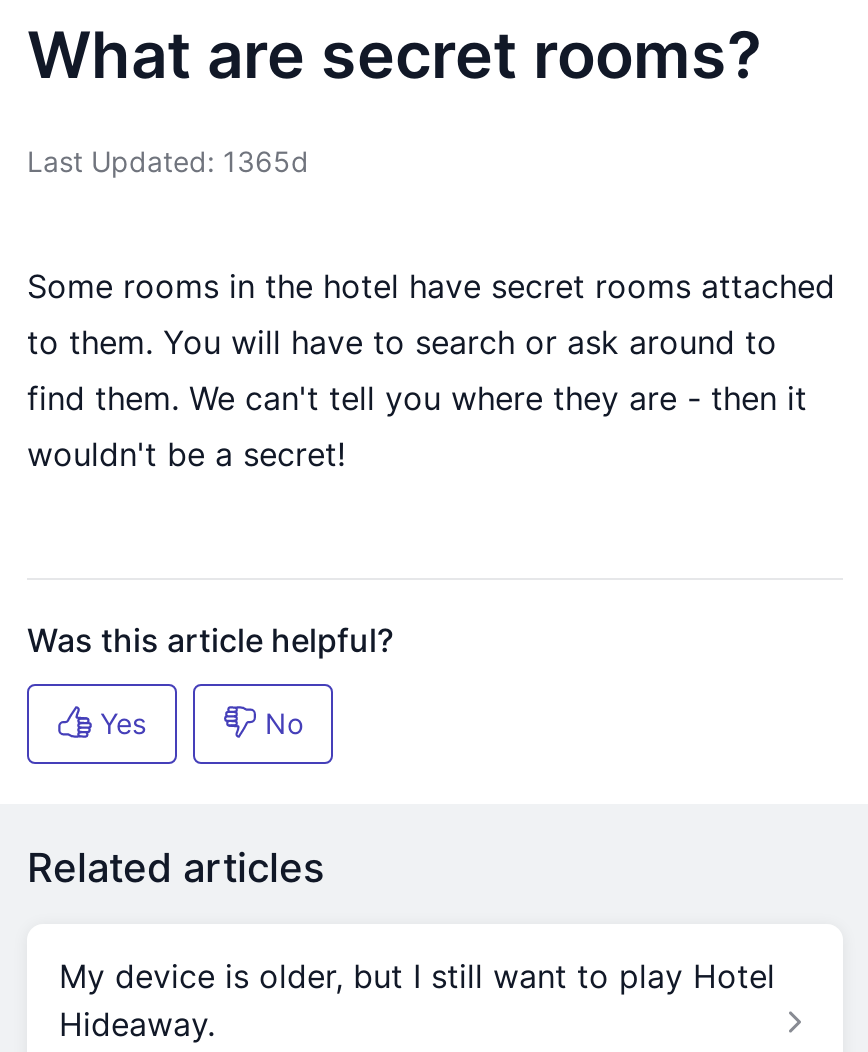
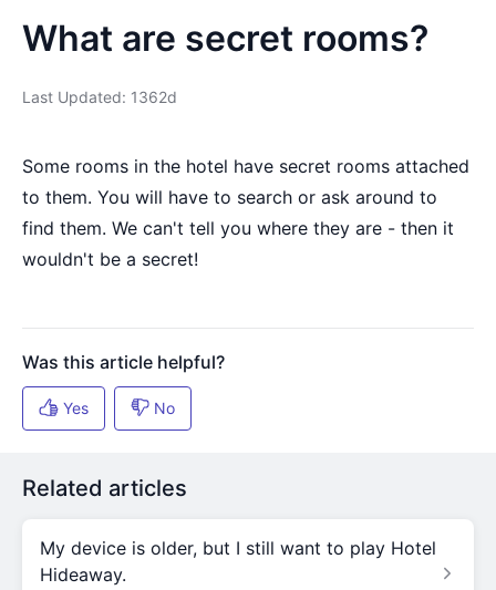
- Last Updated: 1365d
+ Last Updated: 1362d
